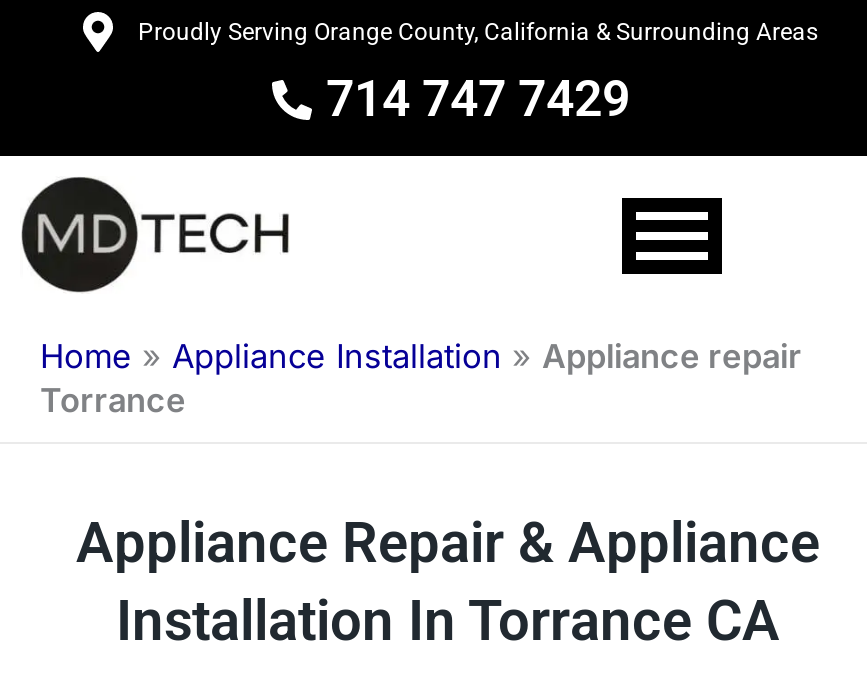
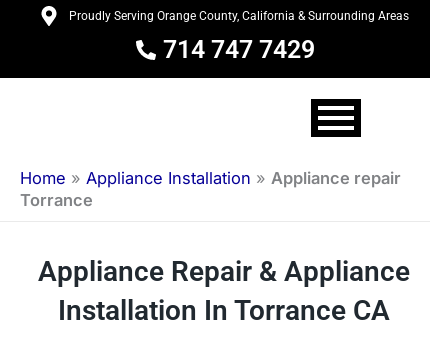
- [image]
